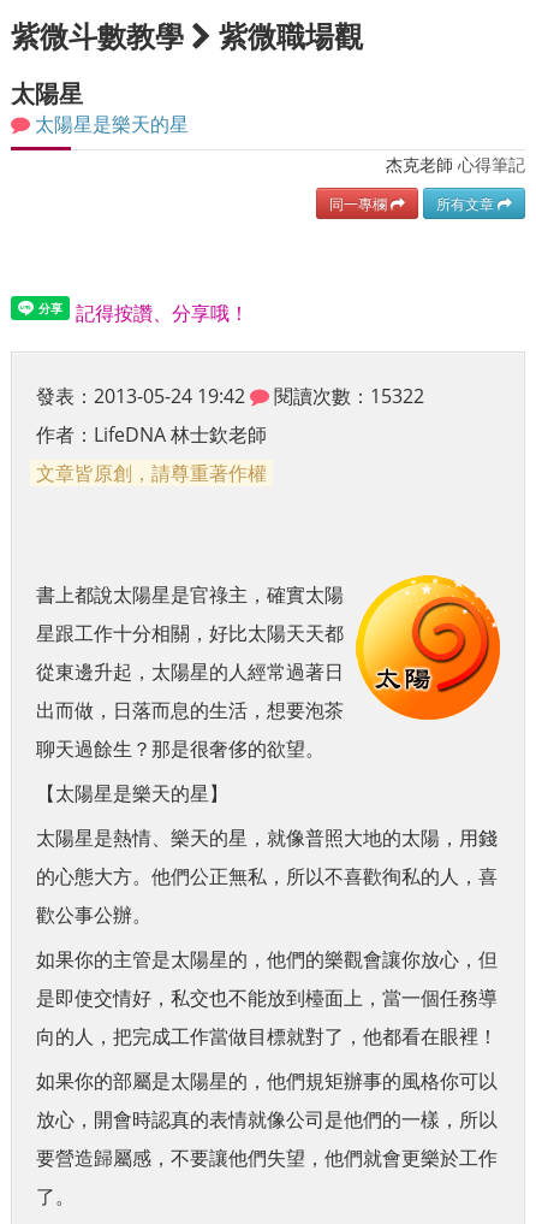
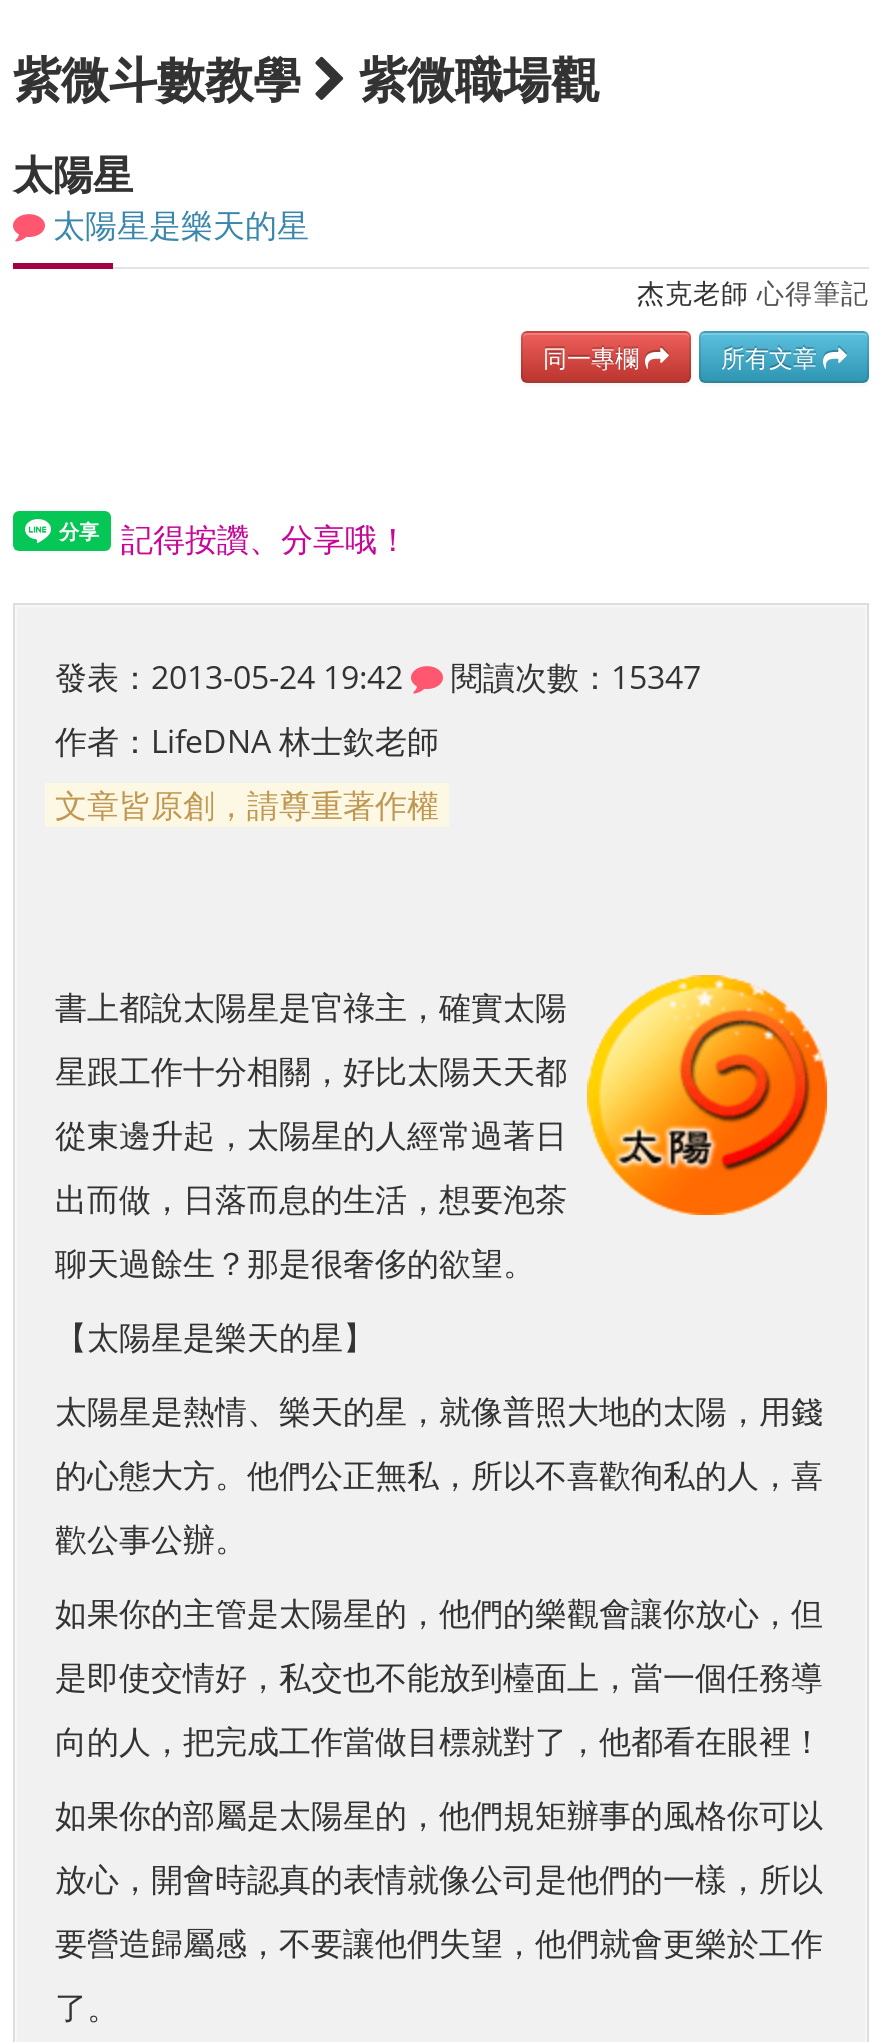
- 發表：2013-05-24 19:42 閱讀次數：15322
+ 發表：2013-05-24 19:42 閱讀次數：15347
